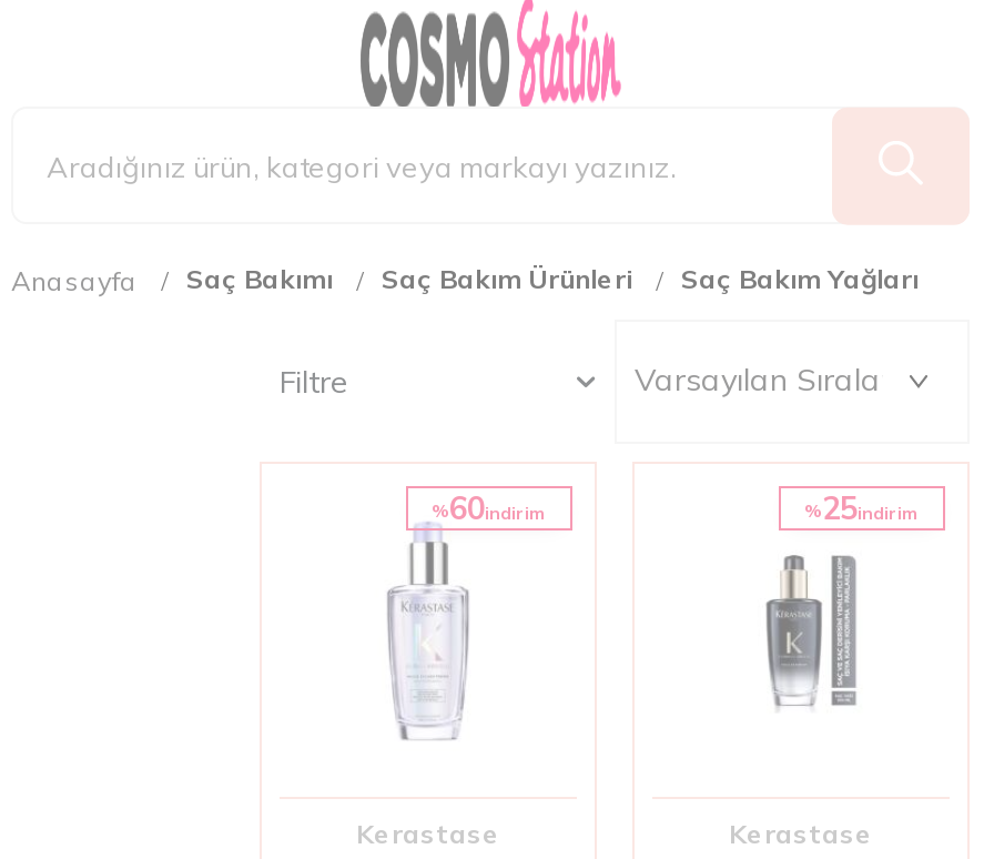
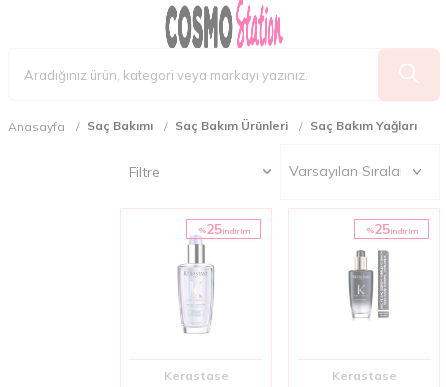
- %60i̇ndirim
+ %25i̇ndirim
